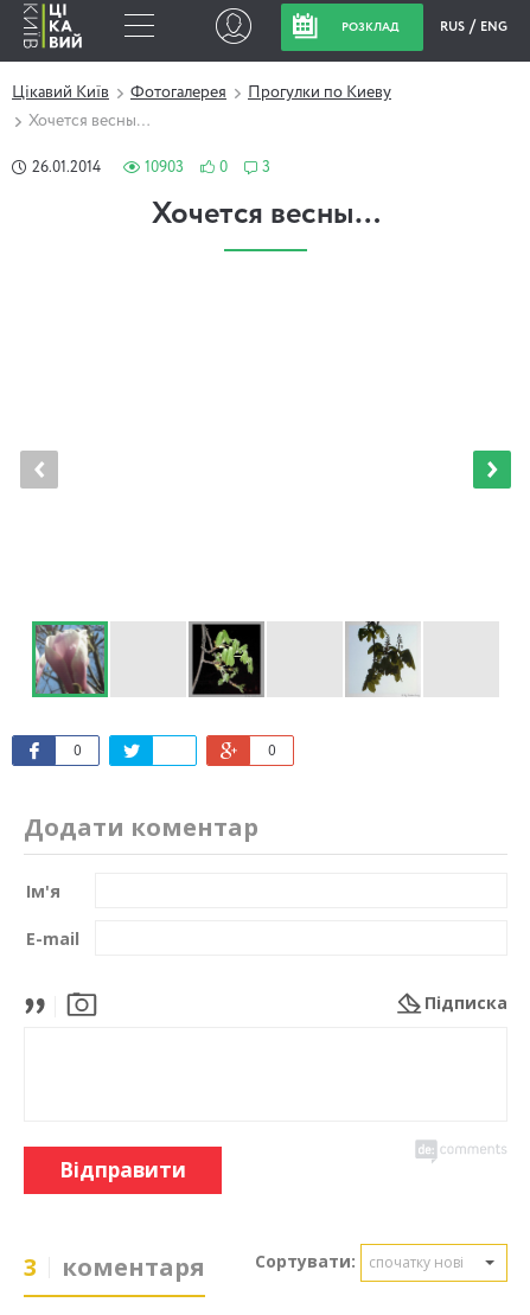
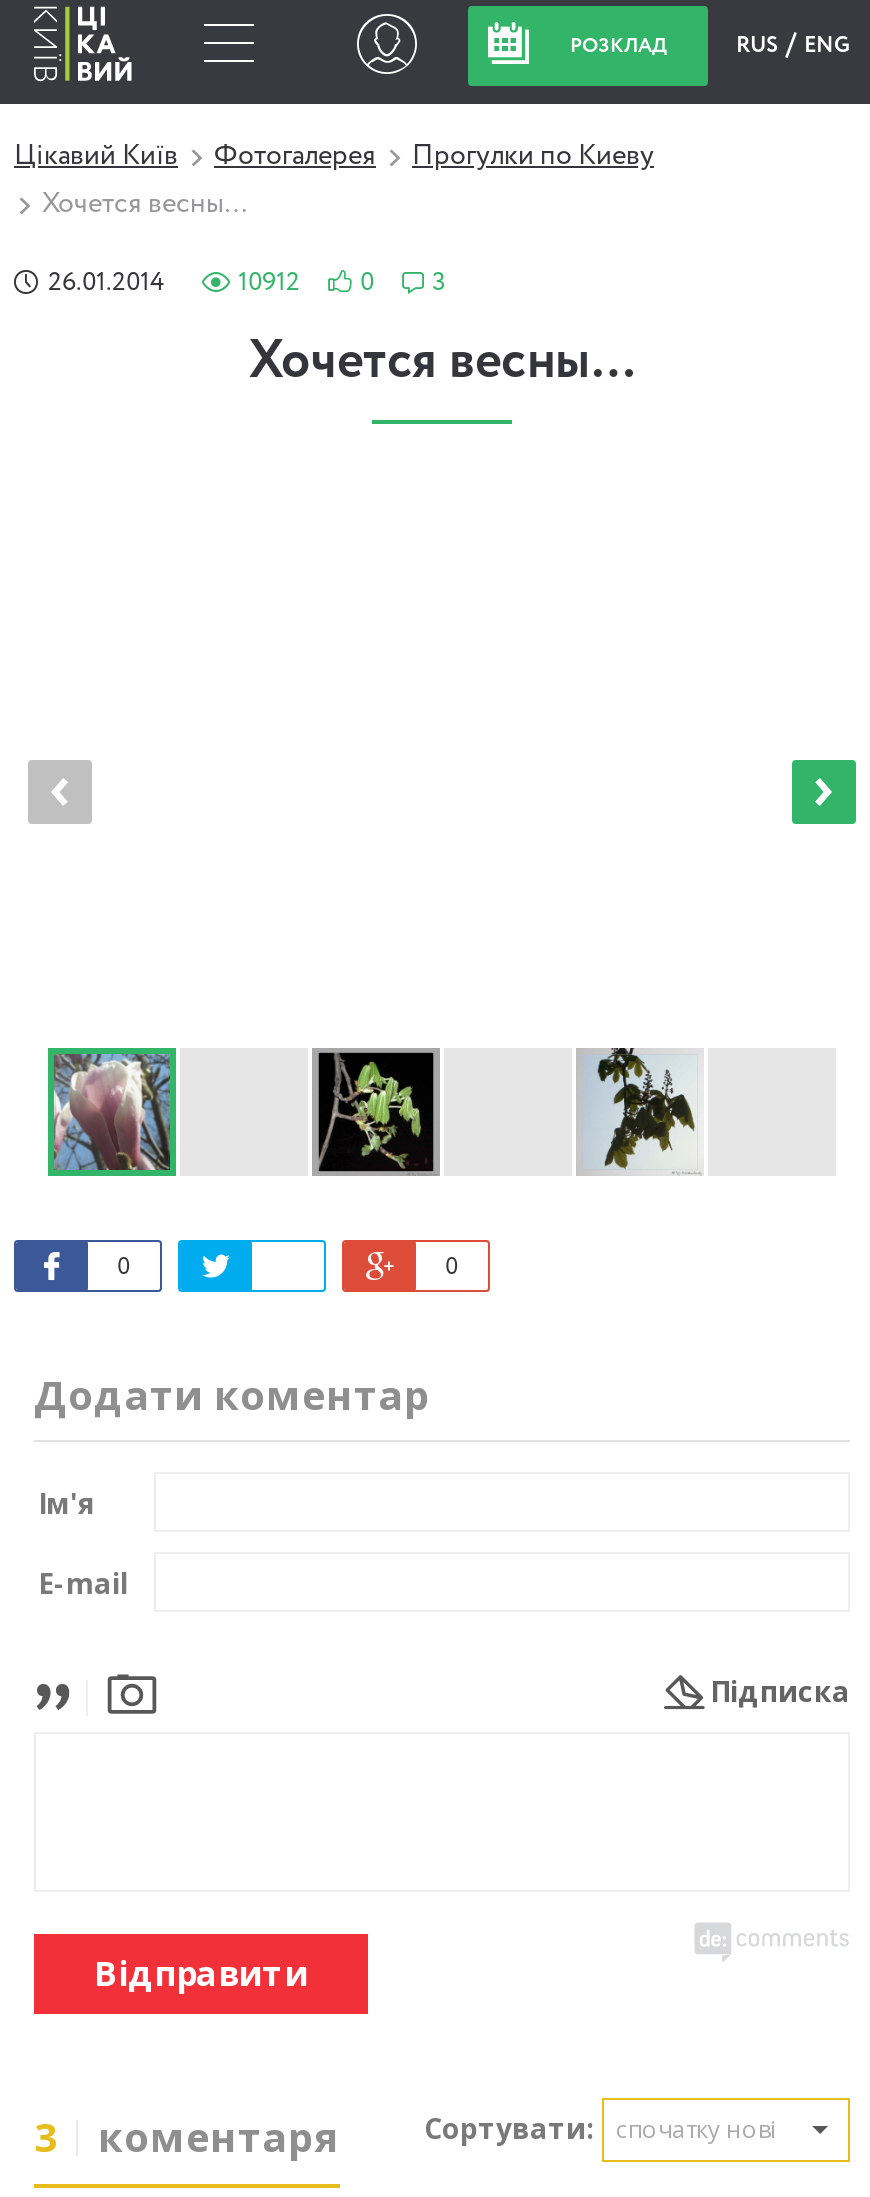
- 10903
+ 10912
